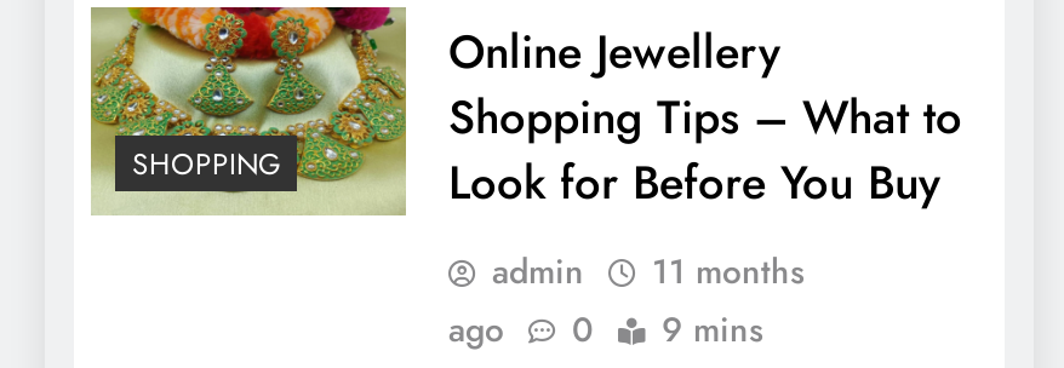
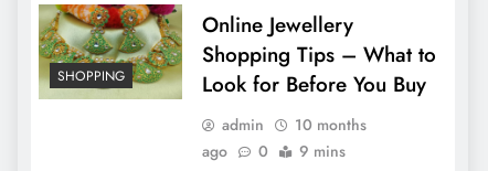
- admin 11 months
+ admin 10 months
